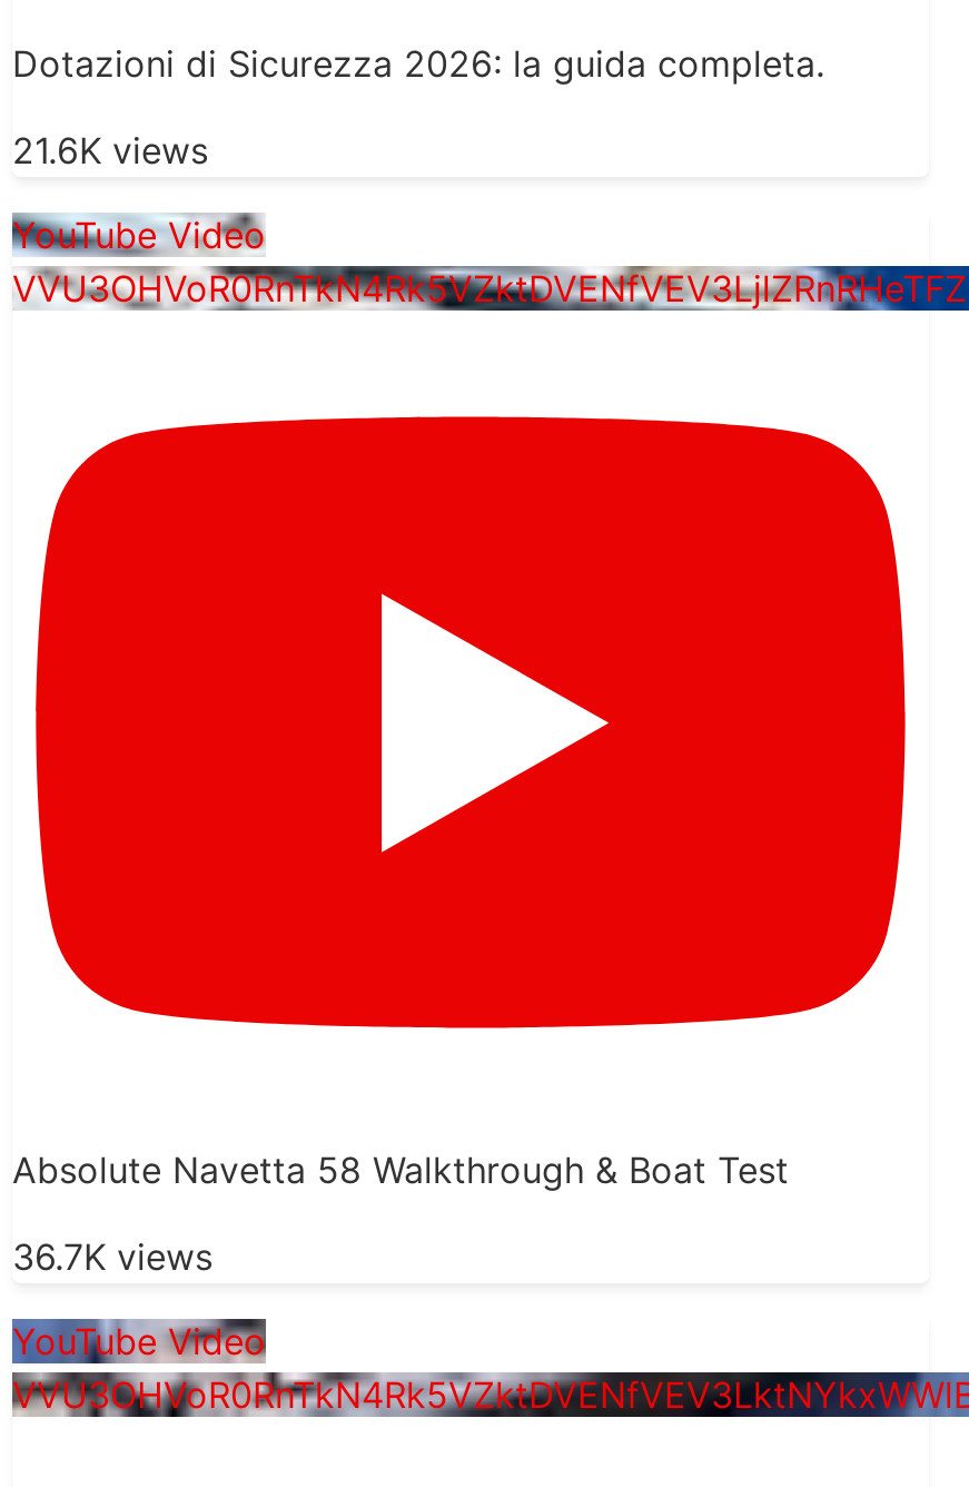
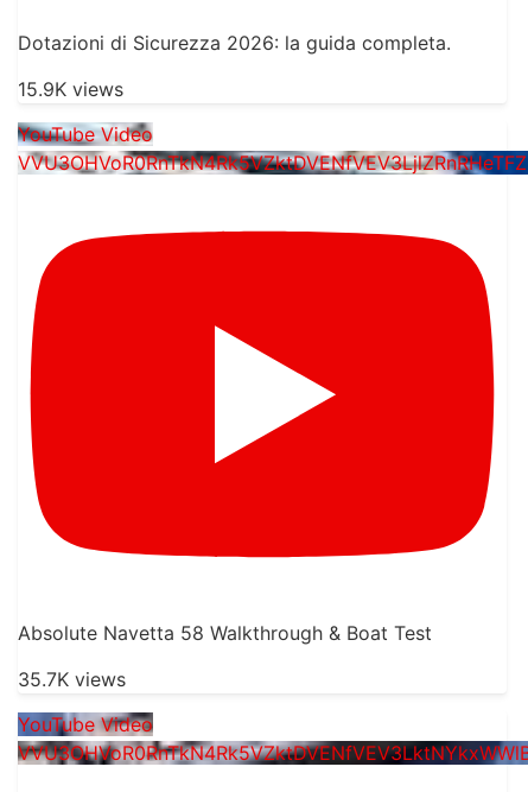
- 21.6K views
+ 15.9K views

- 36.7K views
+ 35.7K views
